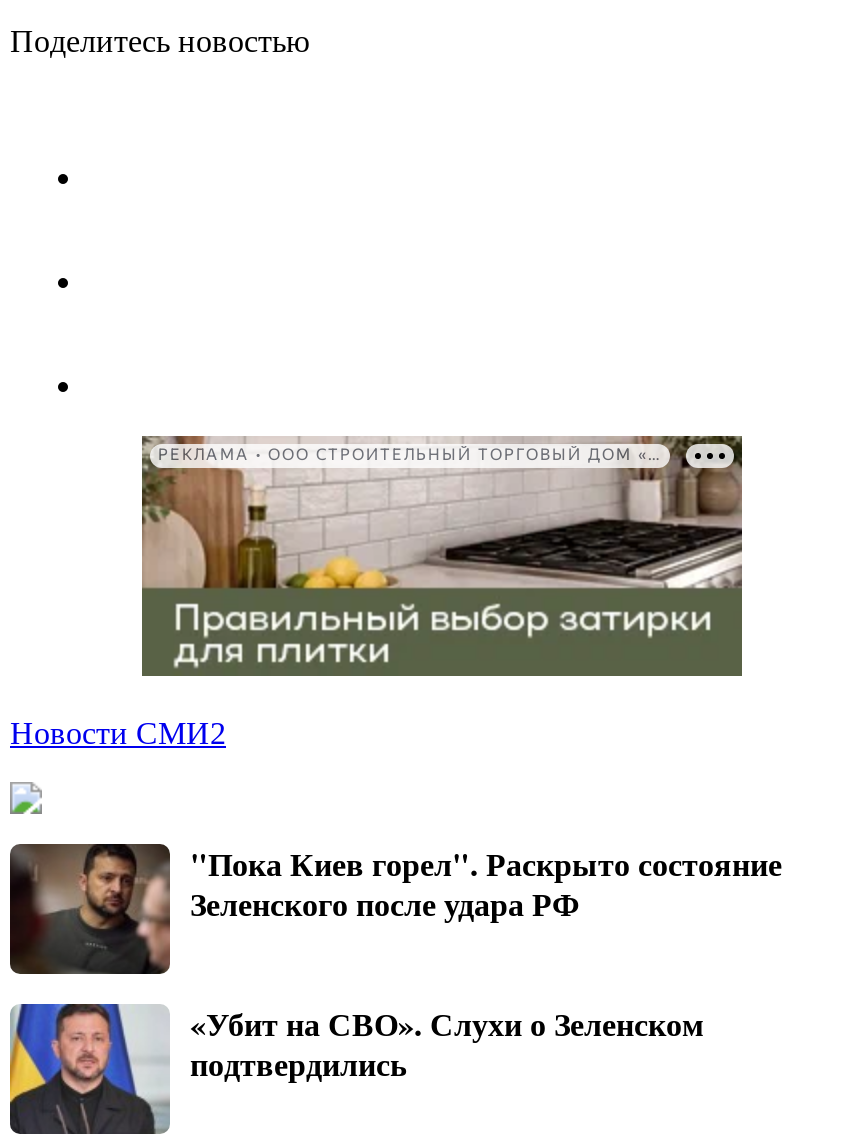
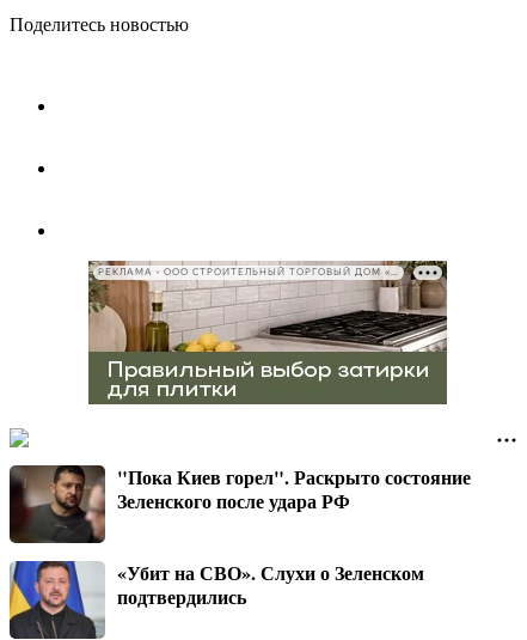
- Новости СМИ2
